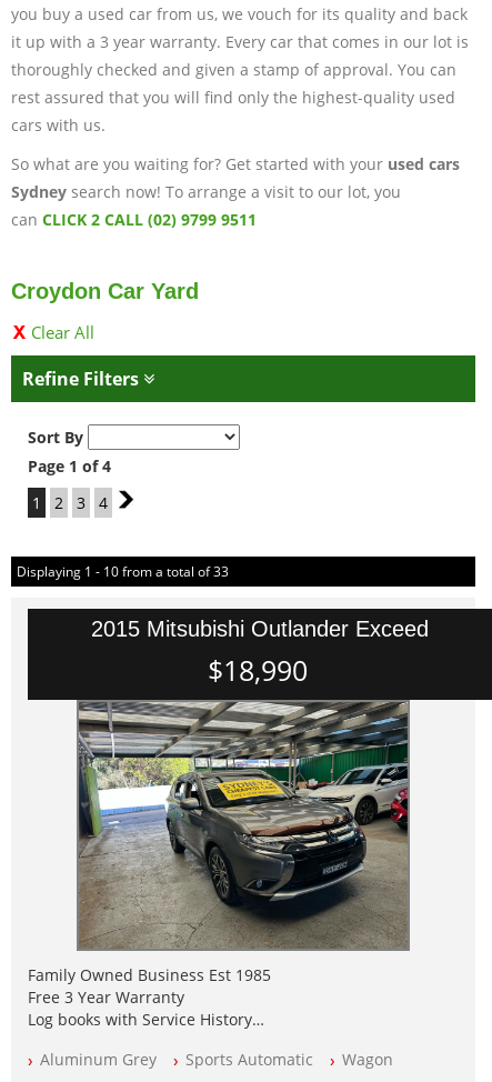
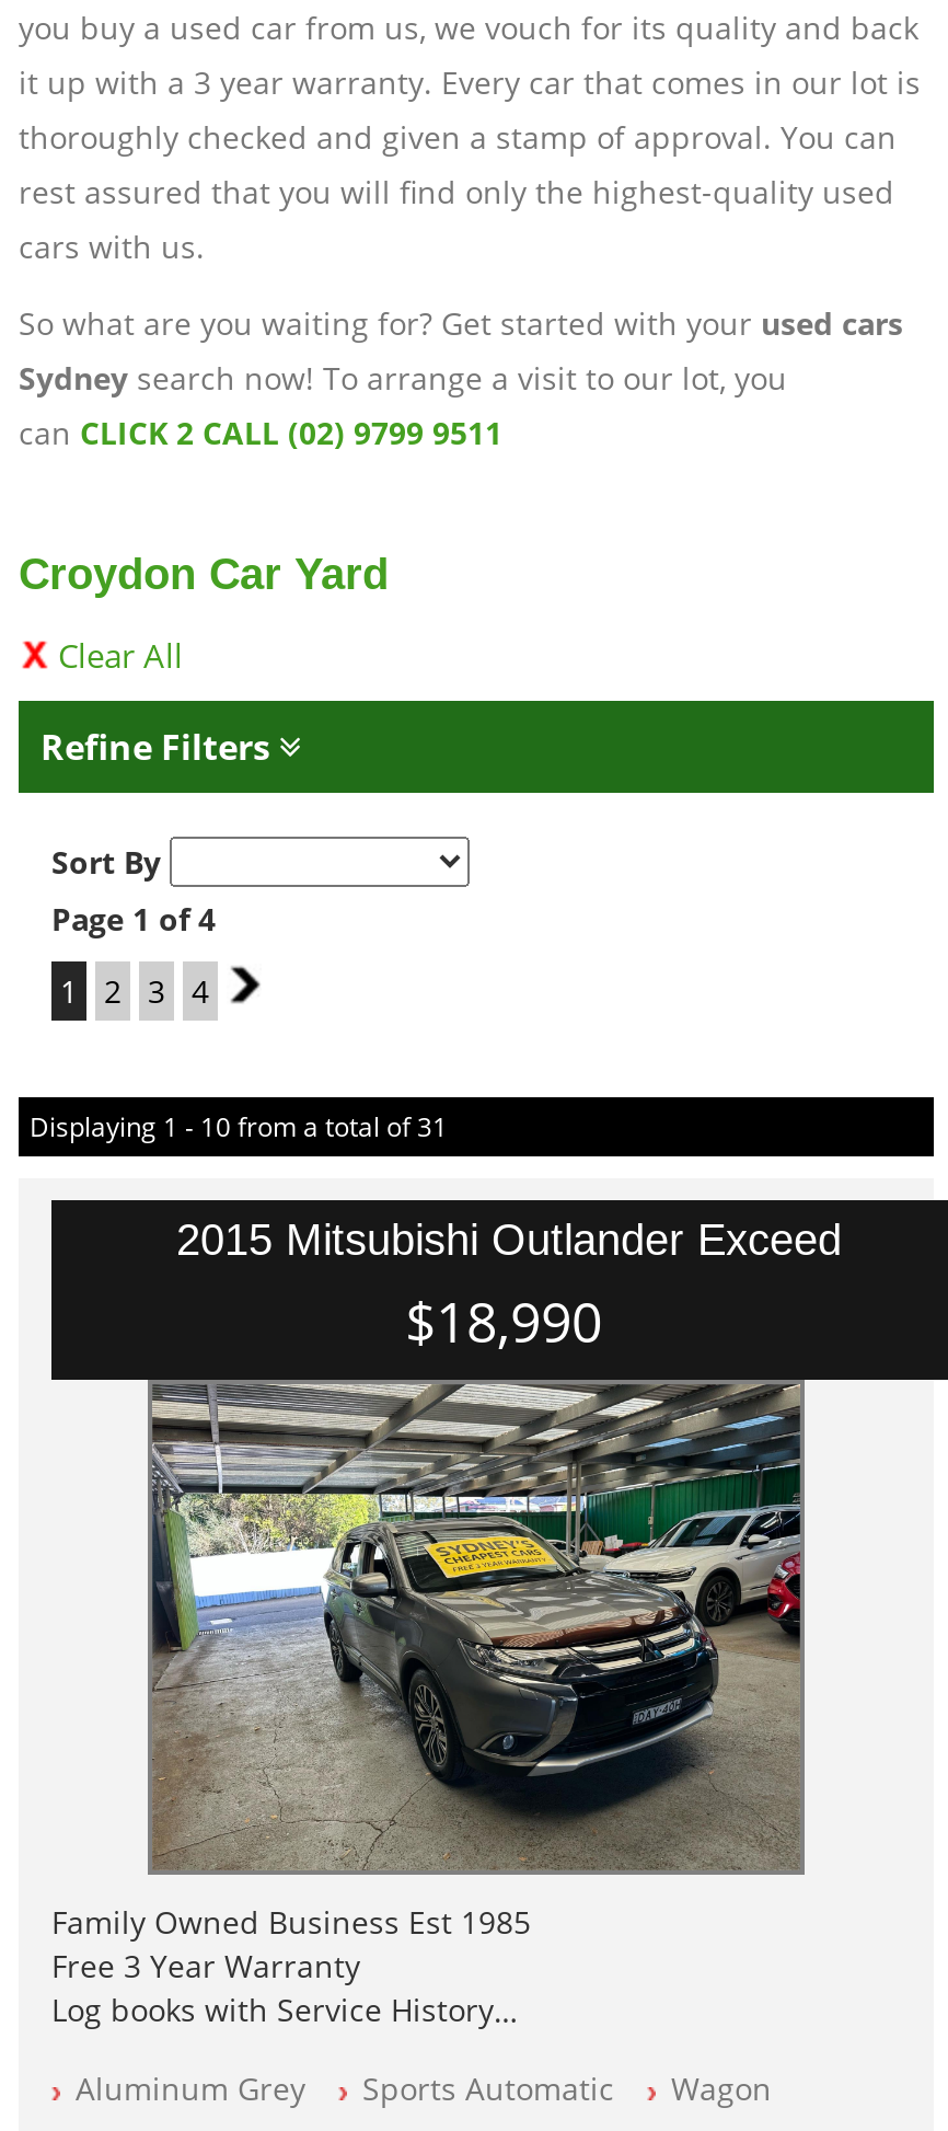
- Displaying 1 - 10 from a total of 33
+ Displaying 1 - 10 from a total of 31
